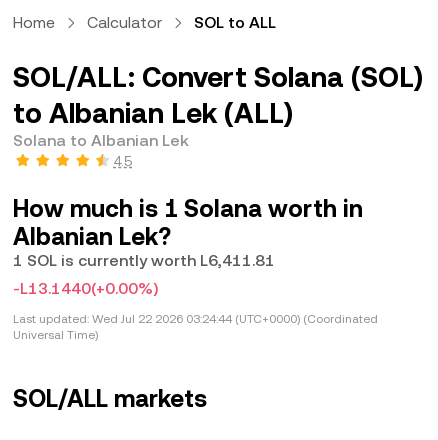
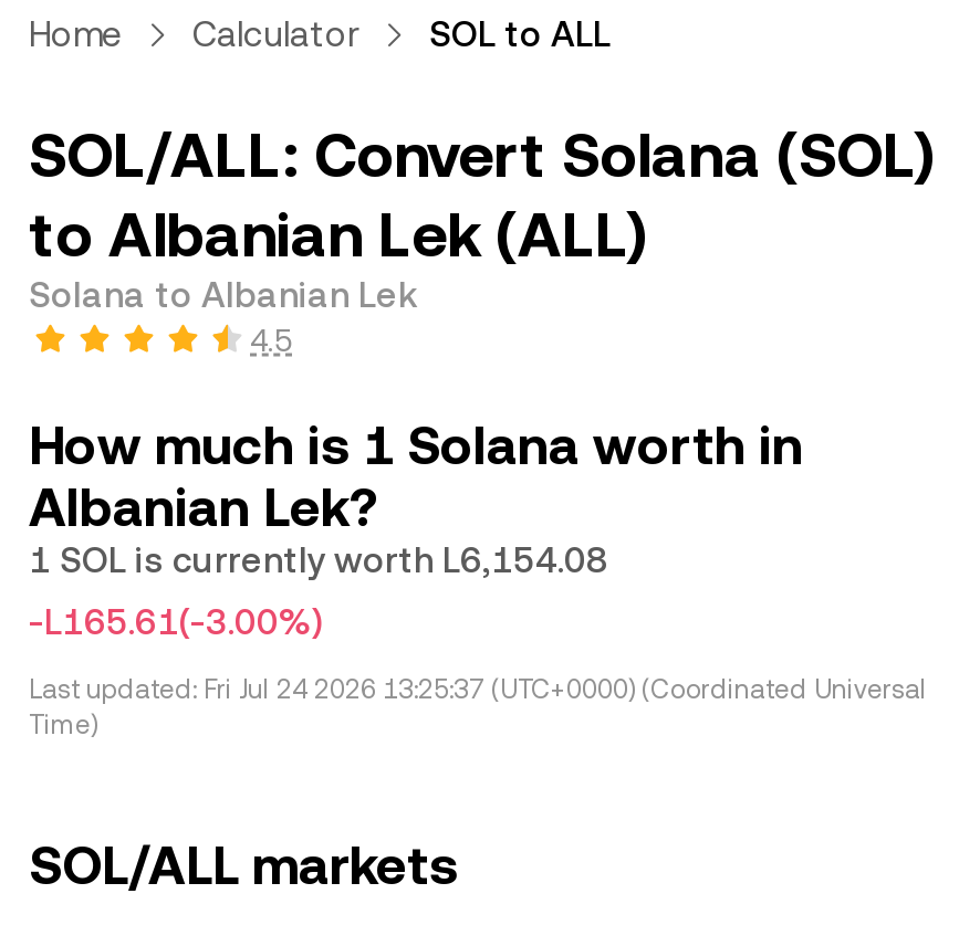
- 1 SOL is currently worth L6,411.81
+ 1 SOL is currently worth L6,154.08

- -L13.1440(+0.00%)
+ -L165.61(-3.00%)

- Last updated: Wed Jul 22 2026 03:24:44 (UTC+0000) (Coordinated
- Universal Time)
+ Last updated: Fri Jul 24 2026 13:25:37 (UTC+0000) (Coordinated Universal
+ Time)
